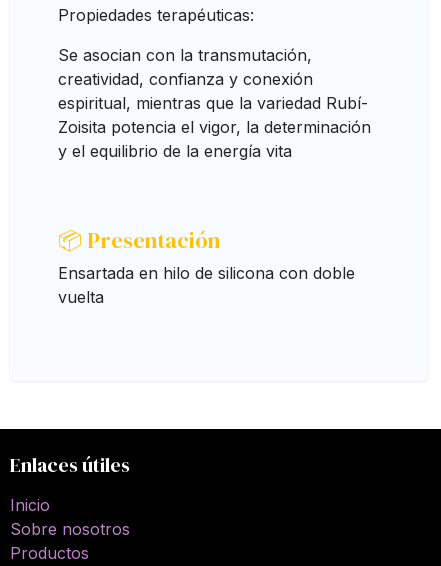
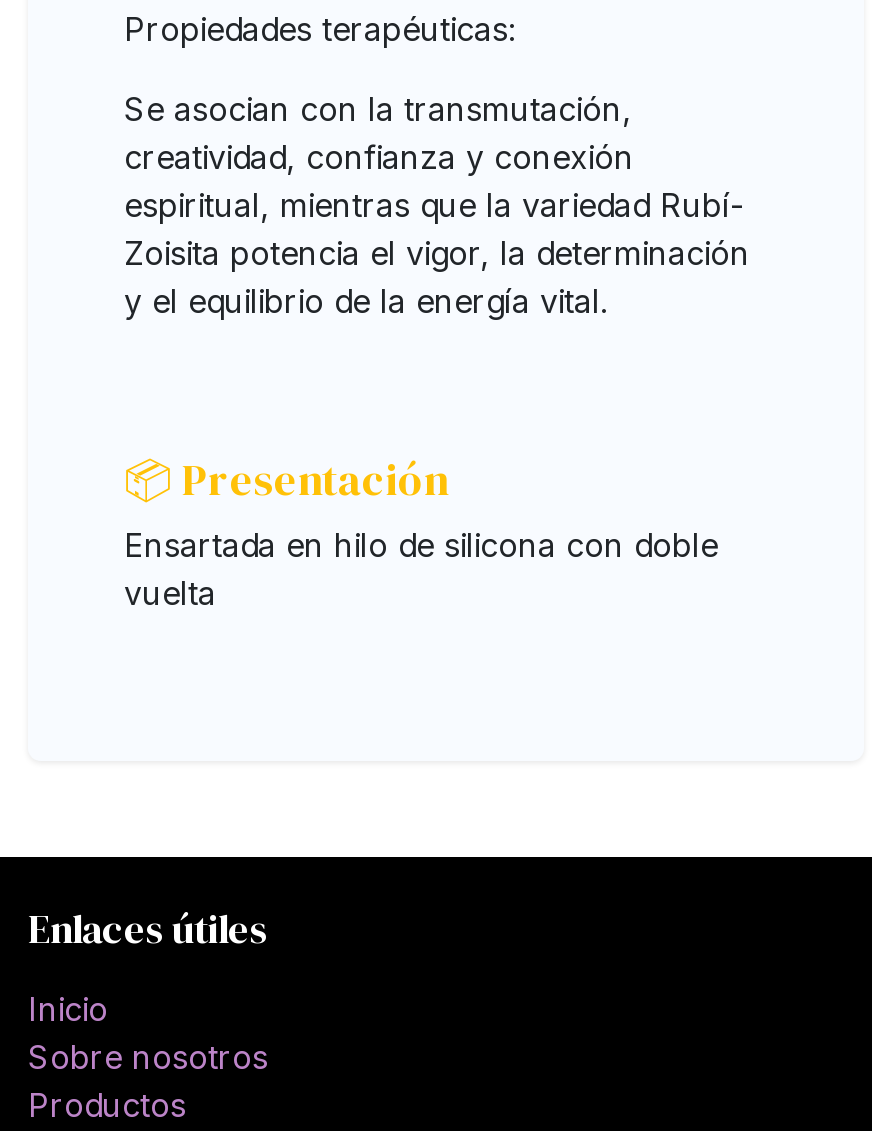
- y el equilibrio de la energía vita
+ y el equilibrio de la energía vital.
